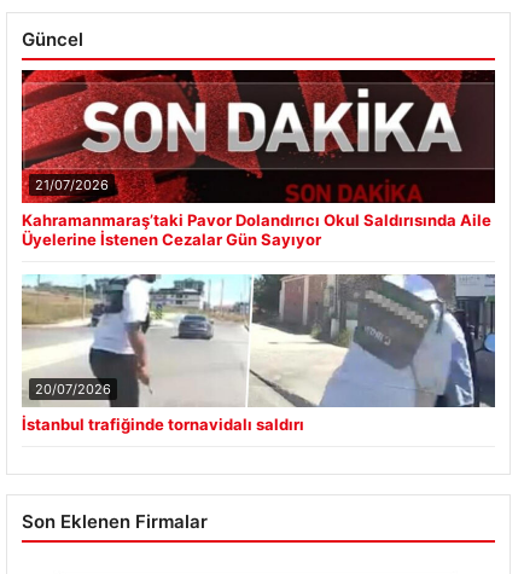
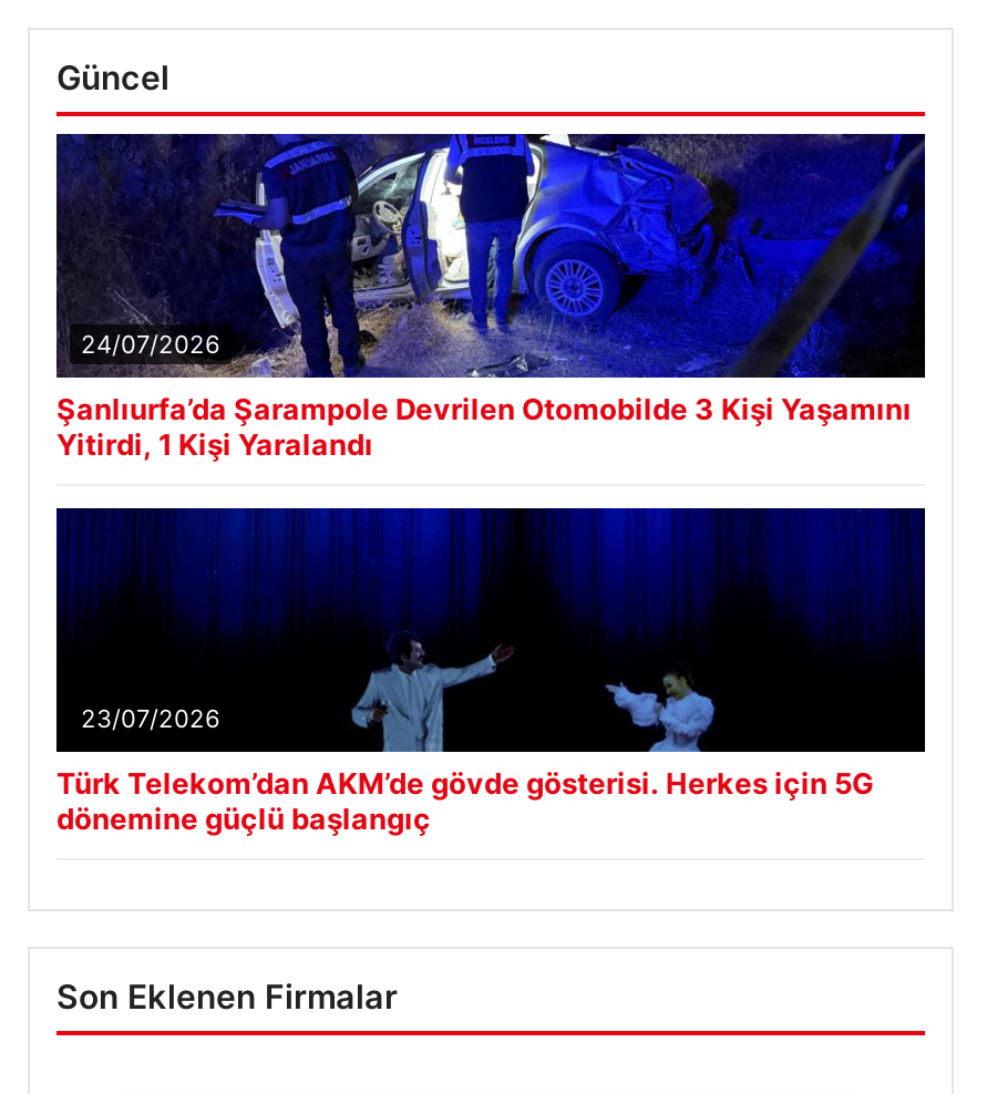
- [image]
- 21/07/2026
+ [image]
+ 24/07/2026

- Kahramanmaraş’taki Pavor Dolandırıcı Okul Saldırısında Aile
- Üyelerine İstenen Cezalar Gün Sayıyor
+ Şanlıurfa’da Şarampole Devrilen Otomobilde 3 Kişi Yaşamını
+ Yitirdi, 1 Kişi Yaralandı

- [image]
- 20/07/2026
+ [image]
+ 23/07/2026

- İstanbul trafiğinde tornavidalı saldırı
+ Türk Telekom’dan AKM’de gövde gösterisi. Herkes için 5G
+ dönemine güçlü başlangıç
